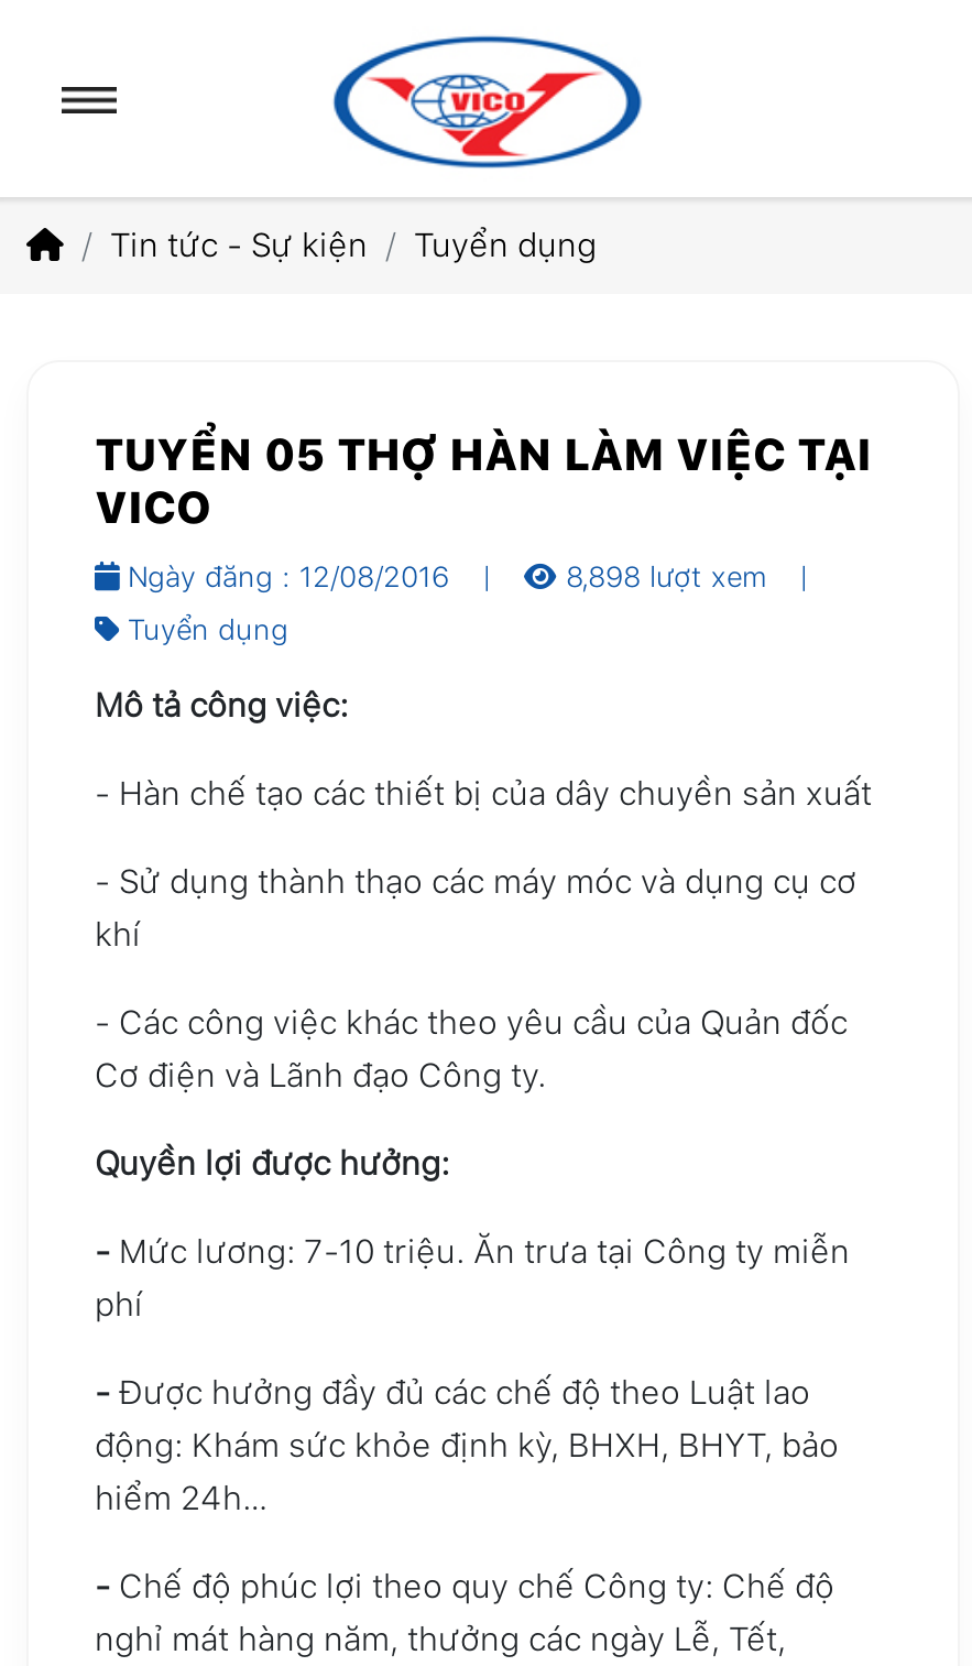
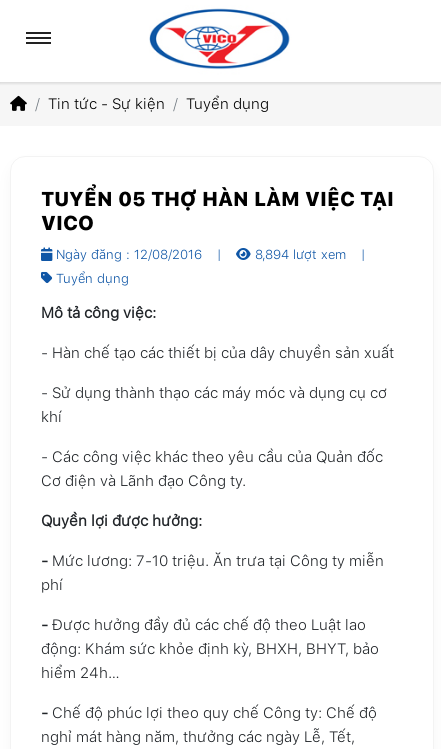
- 8,898 lượt xem
+ 8,894 lượt xem
